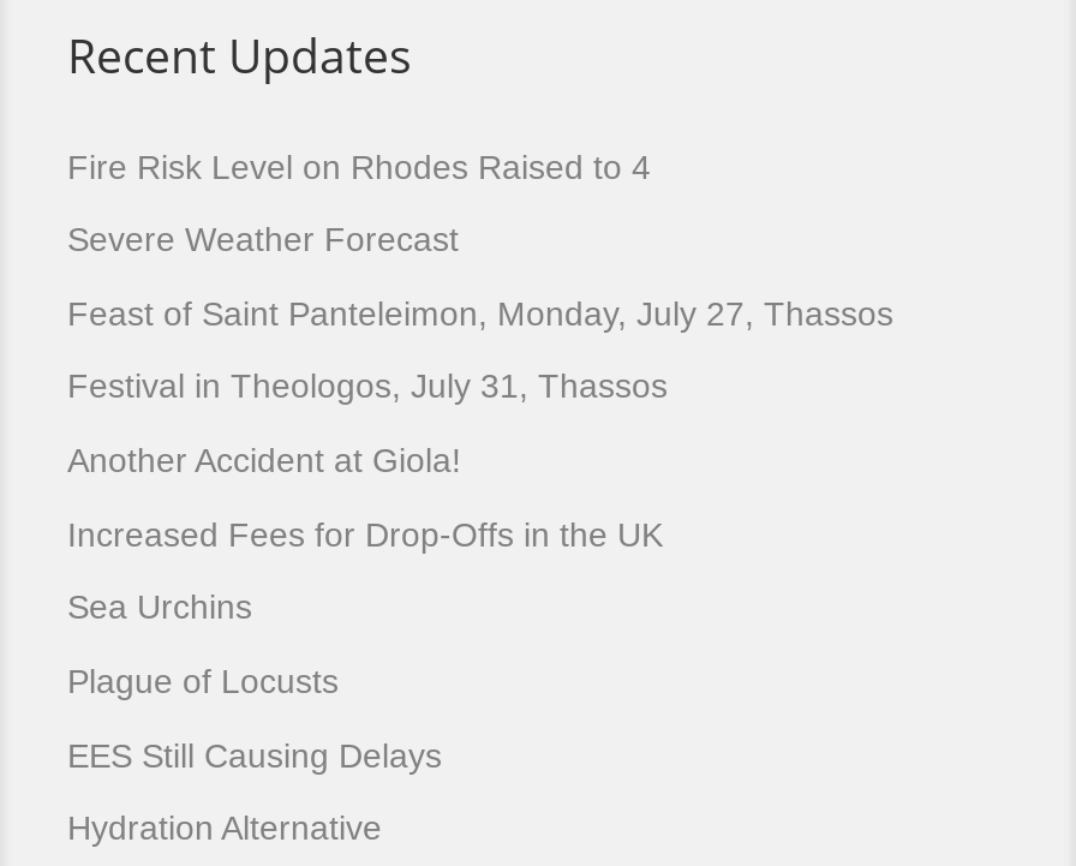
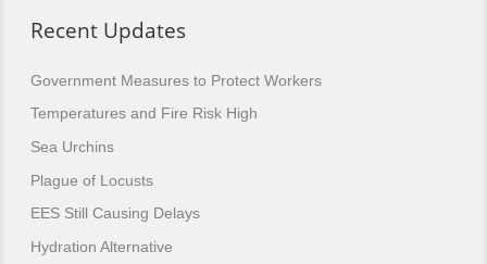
- Fire Risk Level on Rhodes Raised to 4
- Severe Weather Forecast
- Feast of Saint Panteleimon, Monday, July 27, Thassos
- Festival in Theologos, July 31, Thassos
- Another Accident at Giola!
- Increased Fees for Drop-Offs in the UK
+ Government Measures to Protect Workers
+ Temperatures and Fire Risk High
